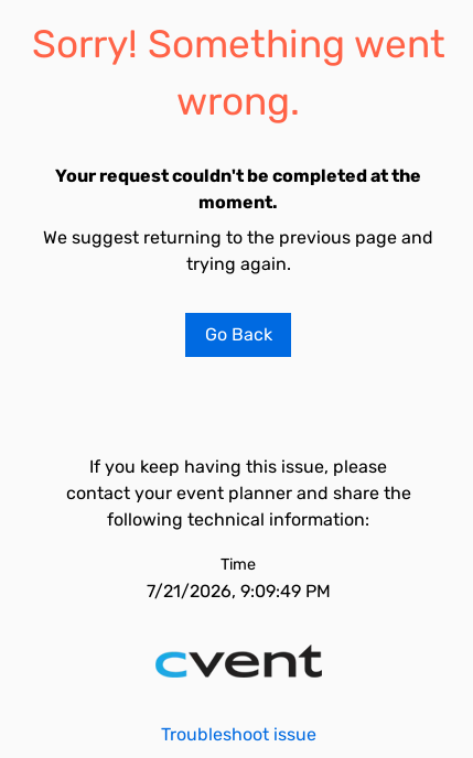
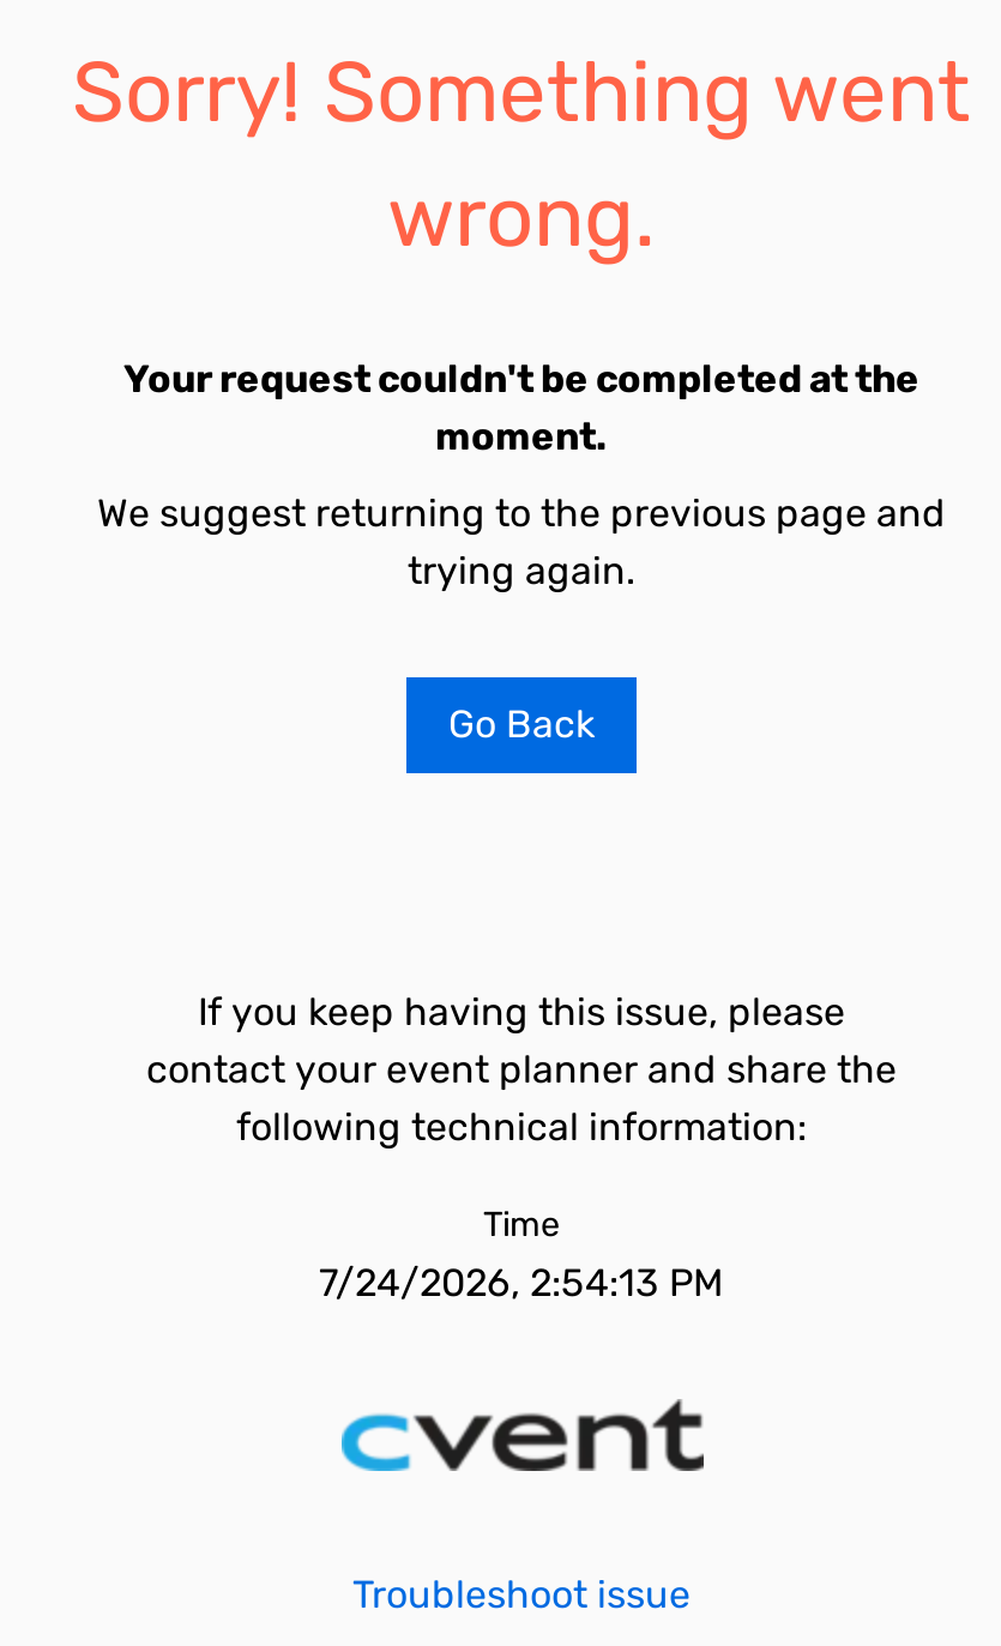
- 7/21/2026, 9:09:49 PM
+ 7/24/2026, 2:54:13 PM
